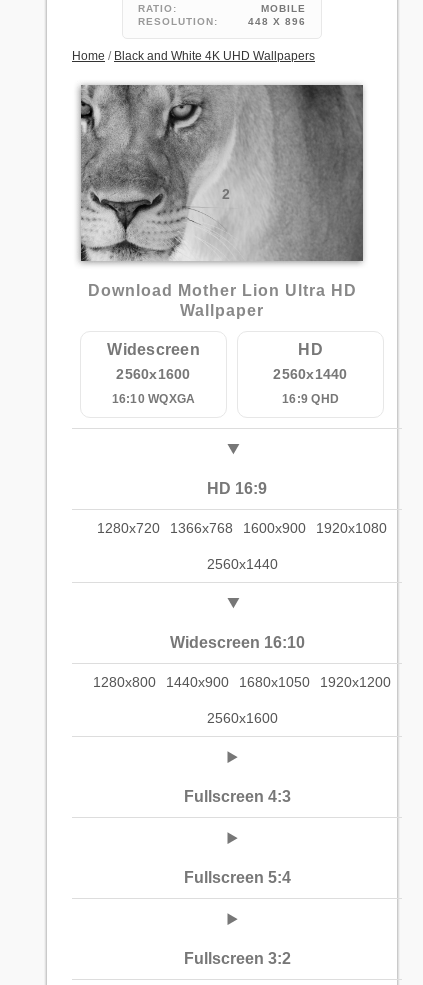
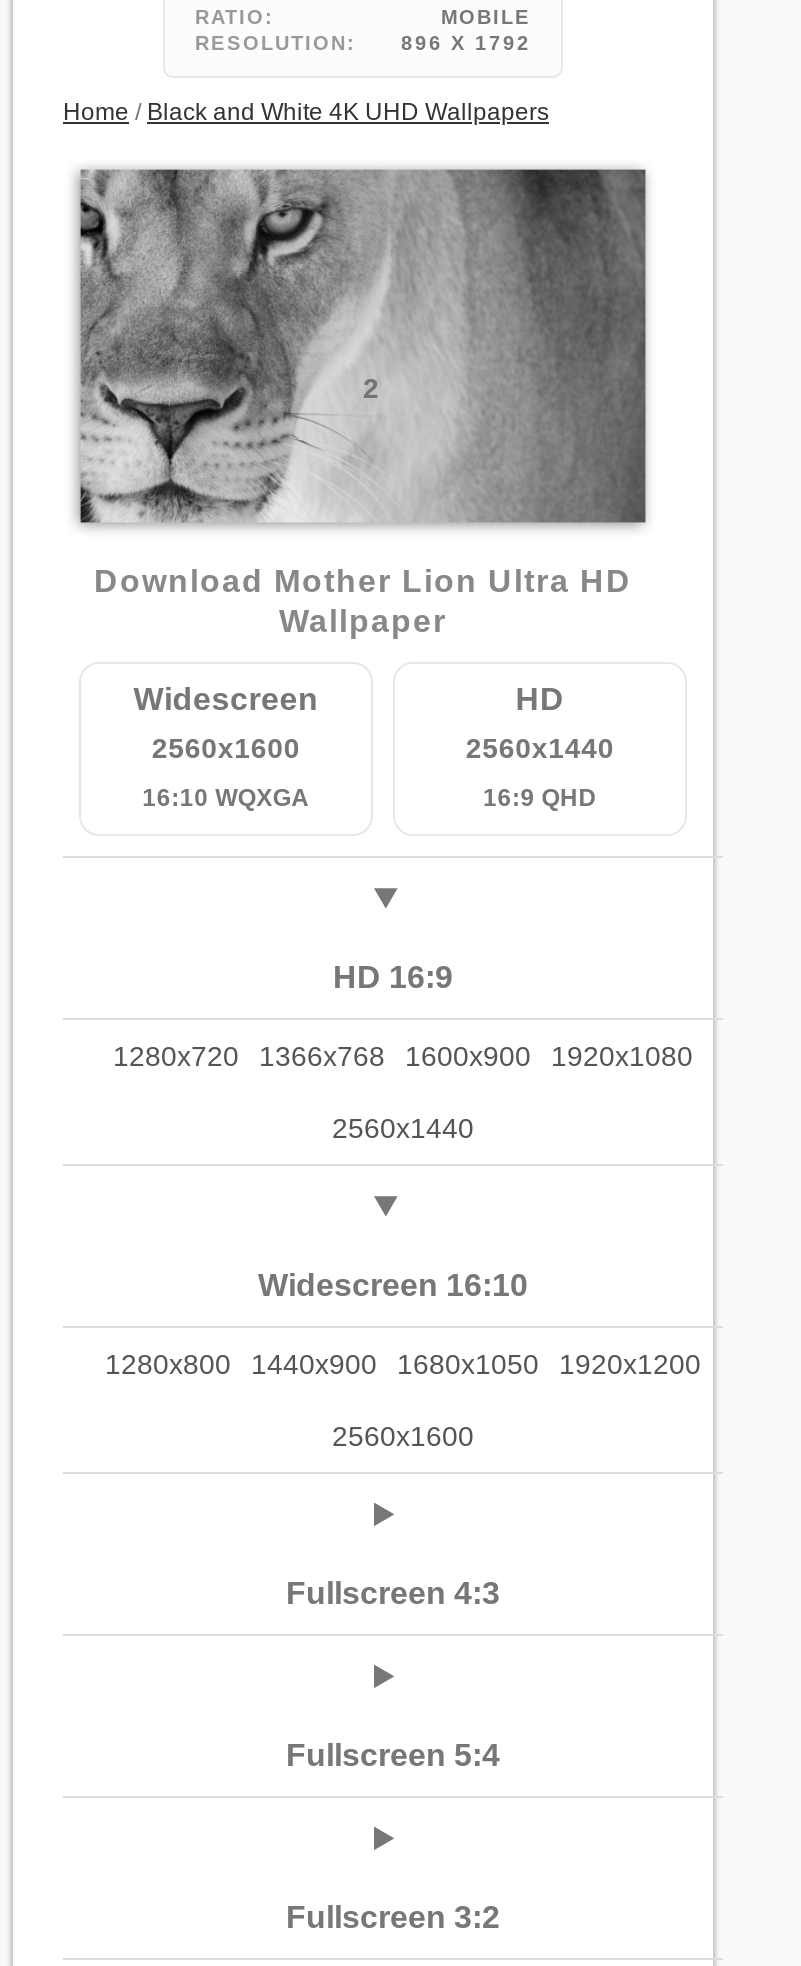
- 448 X 896
+ 896 X 1792
